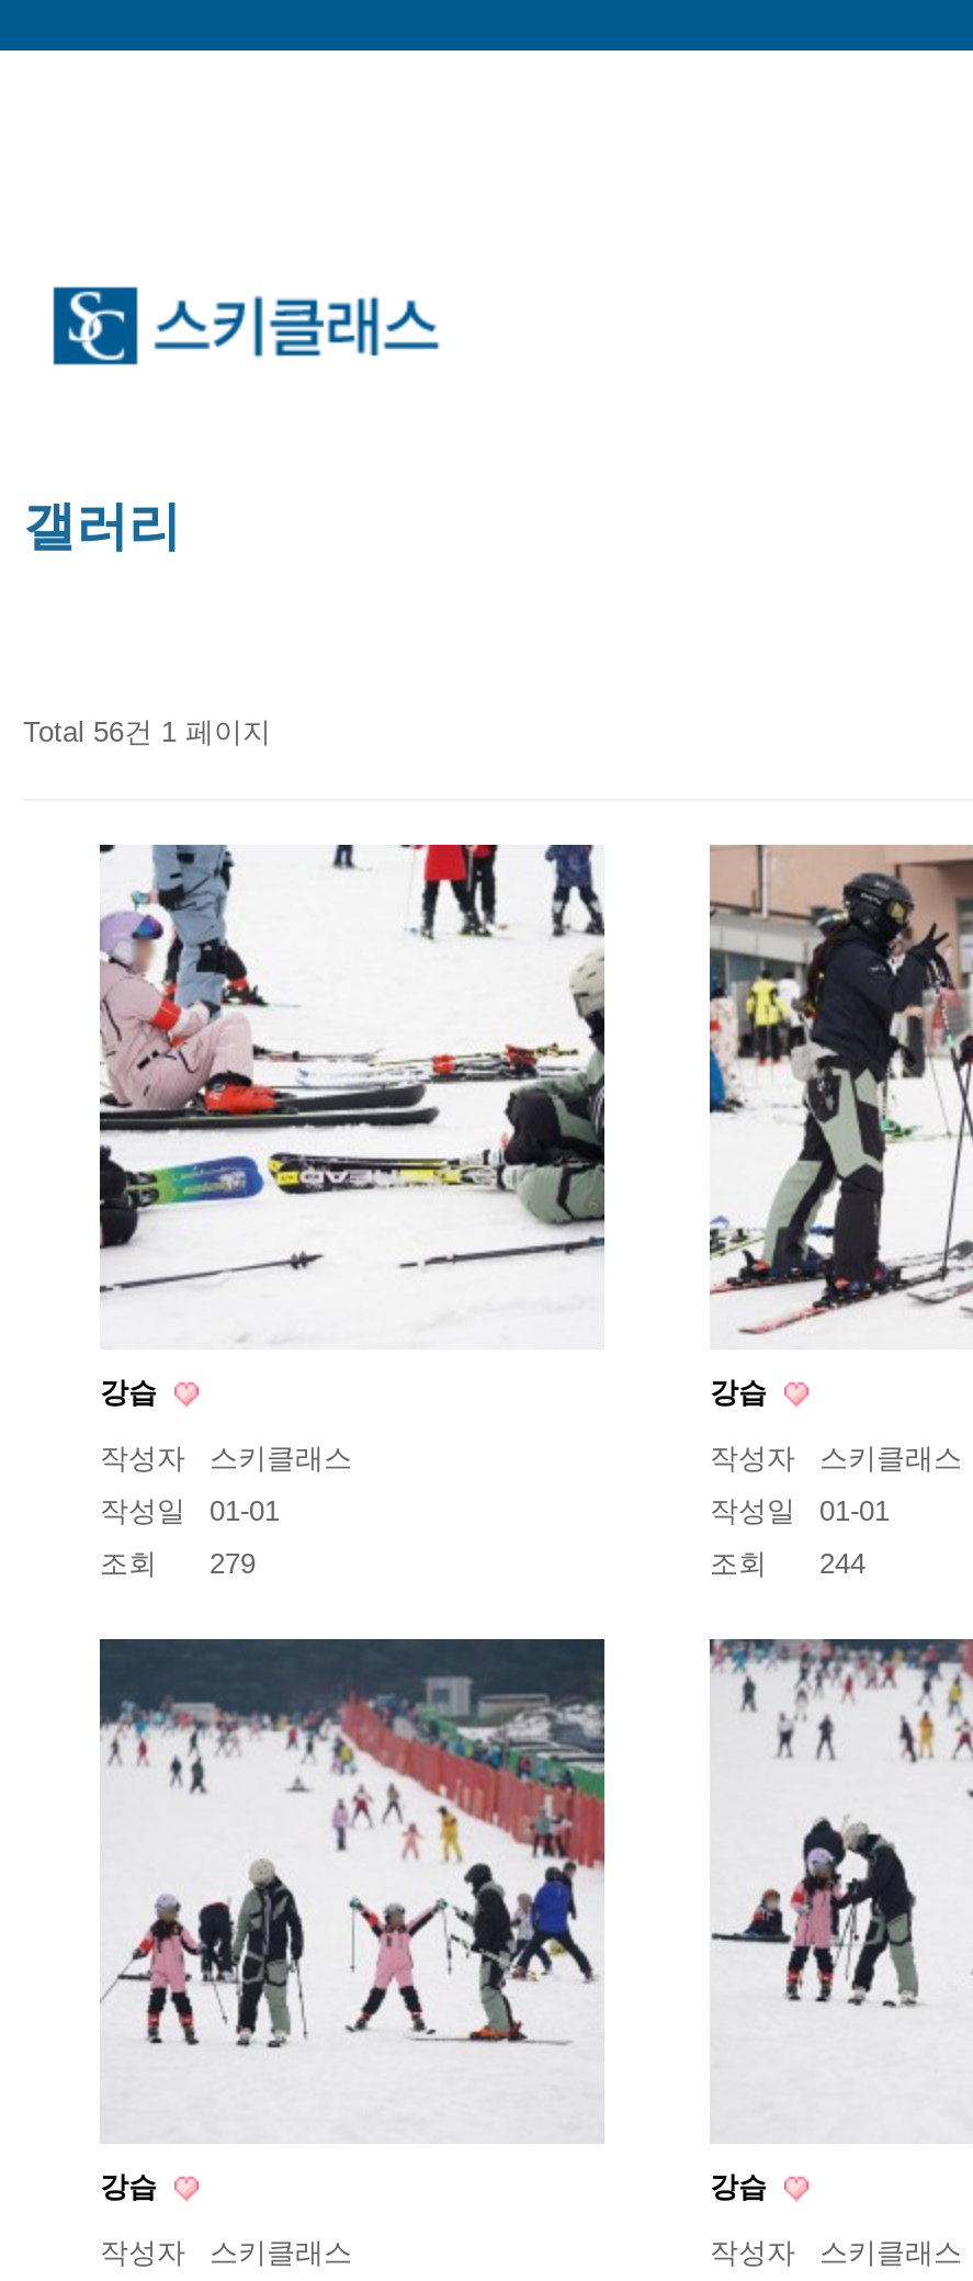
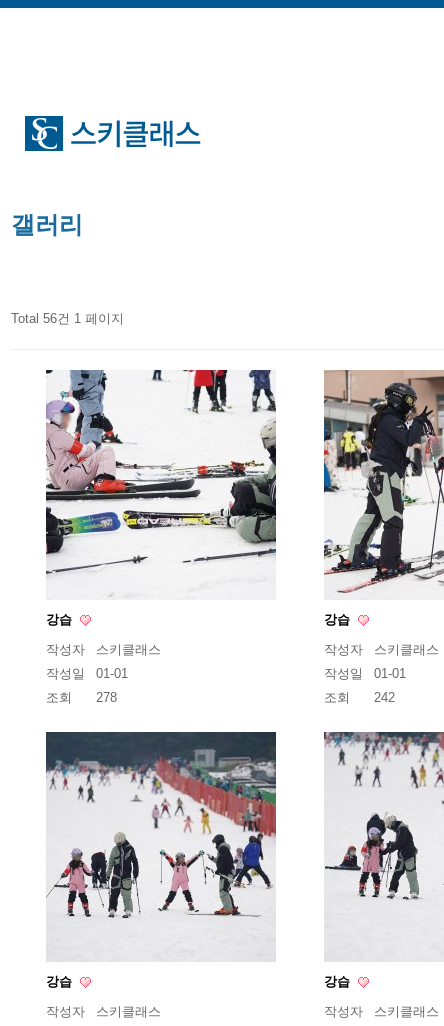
- 조회 279
+ 조회 278

- 조회 244
+ 조회 242
